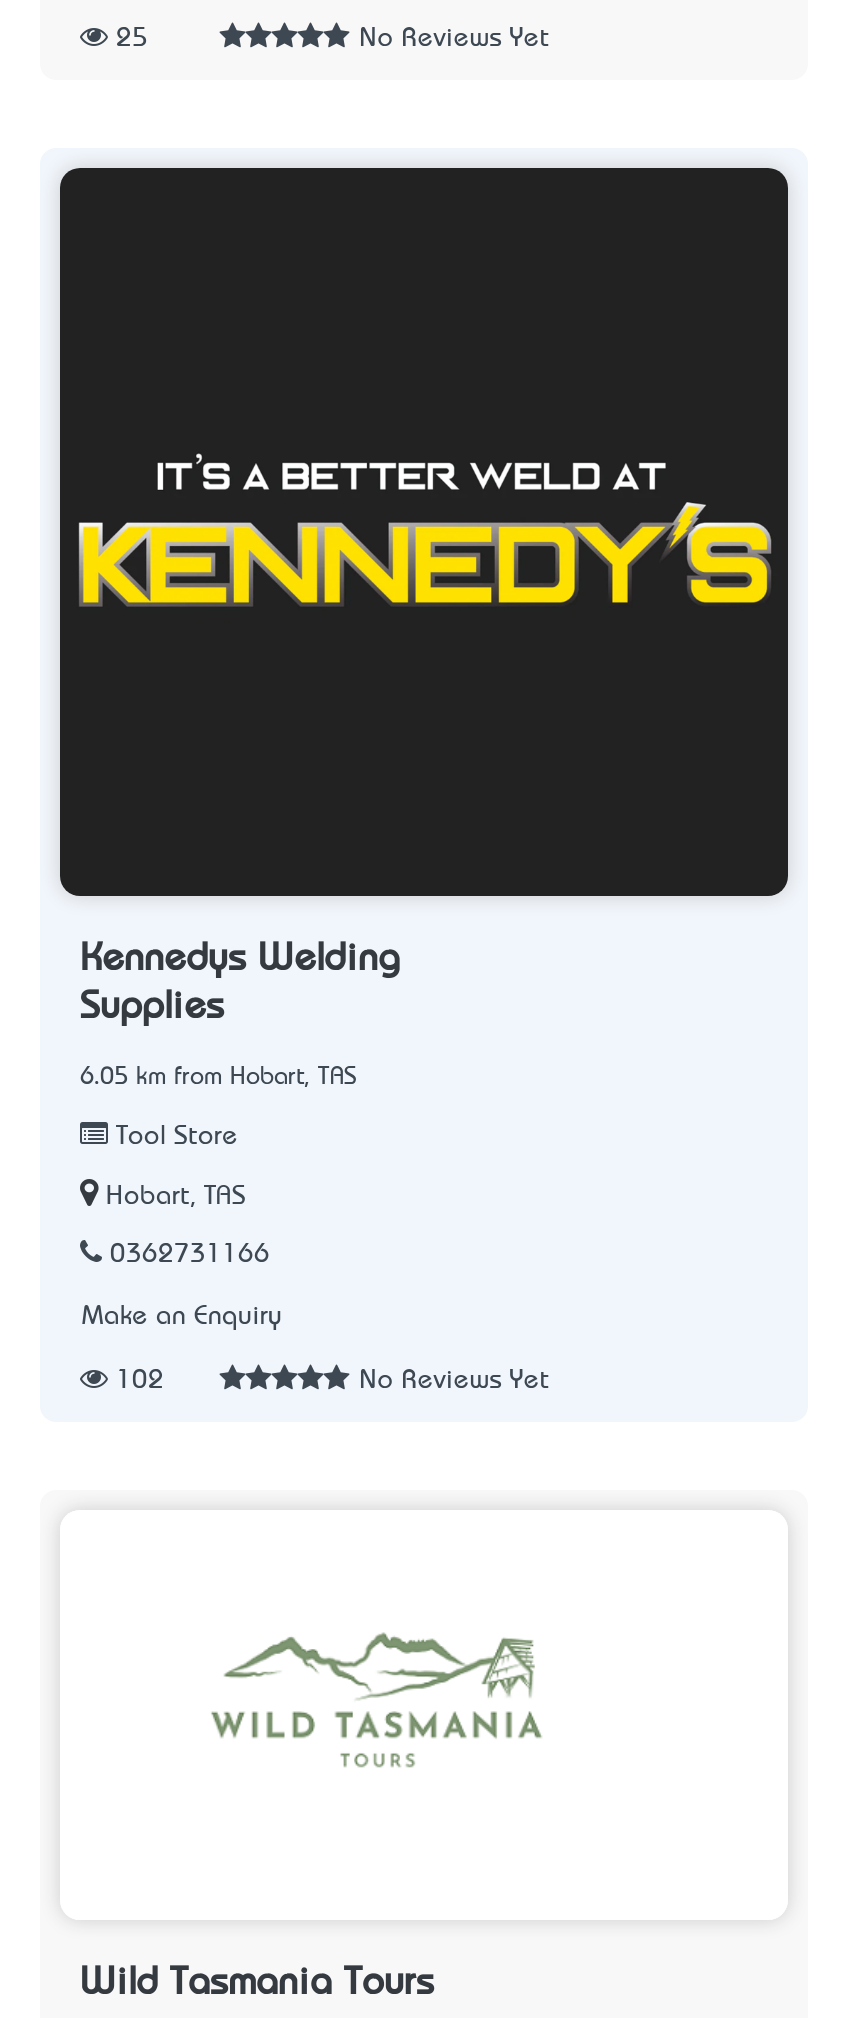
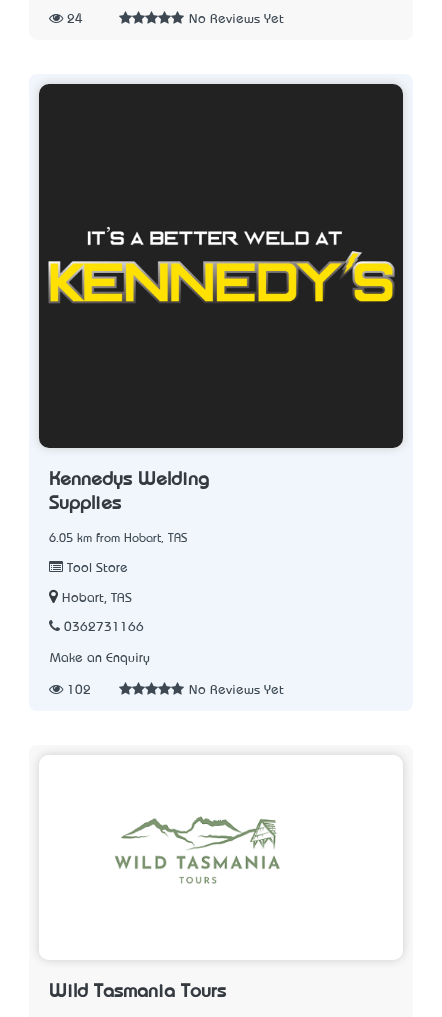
- 25
+ 24
